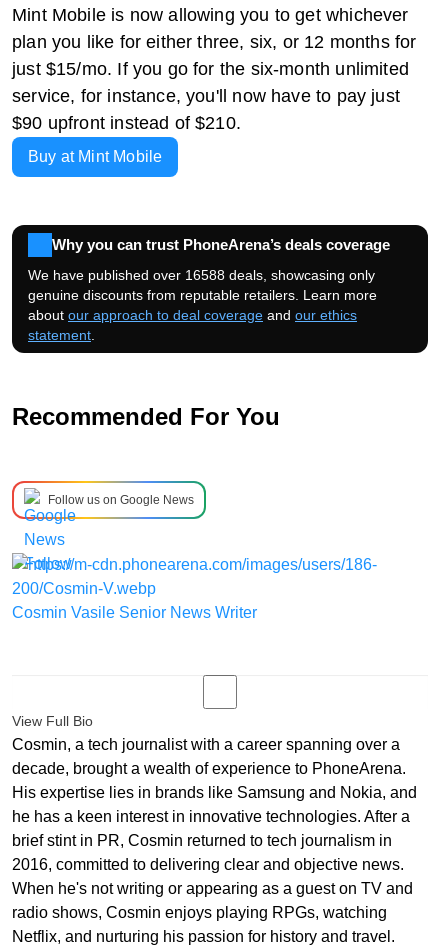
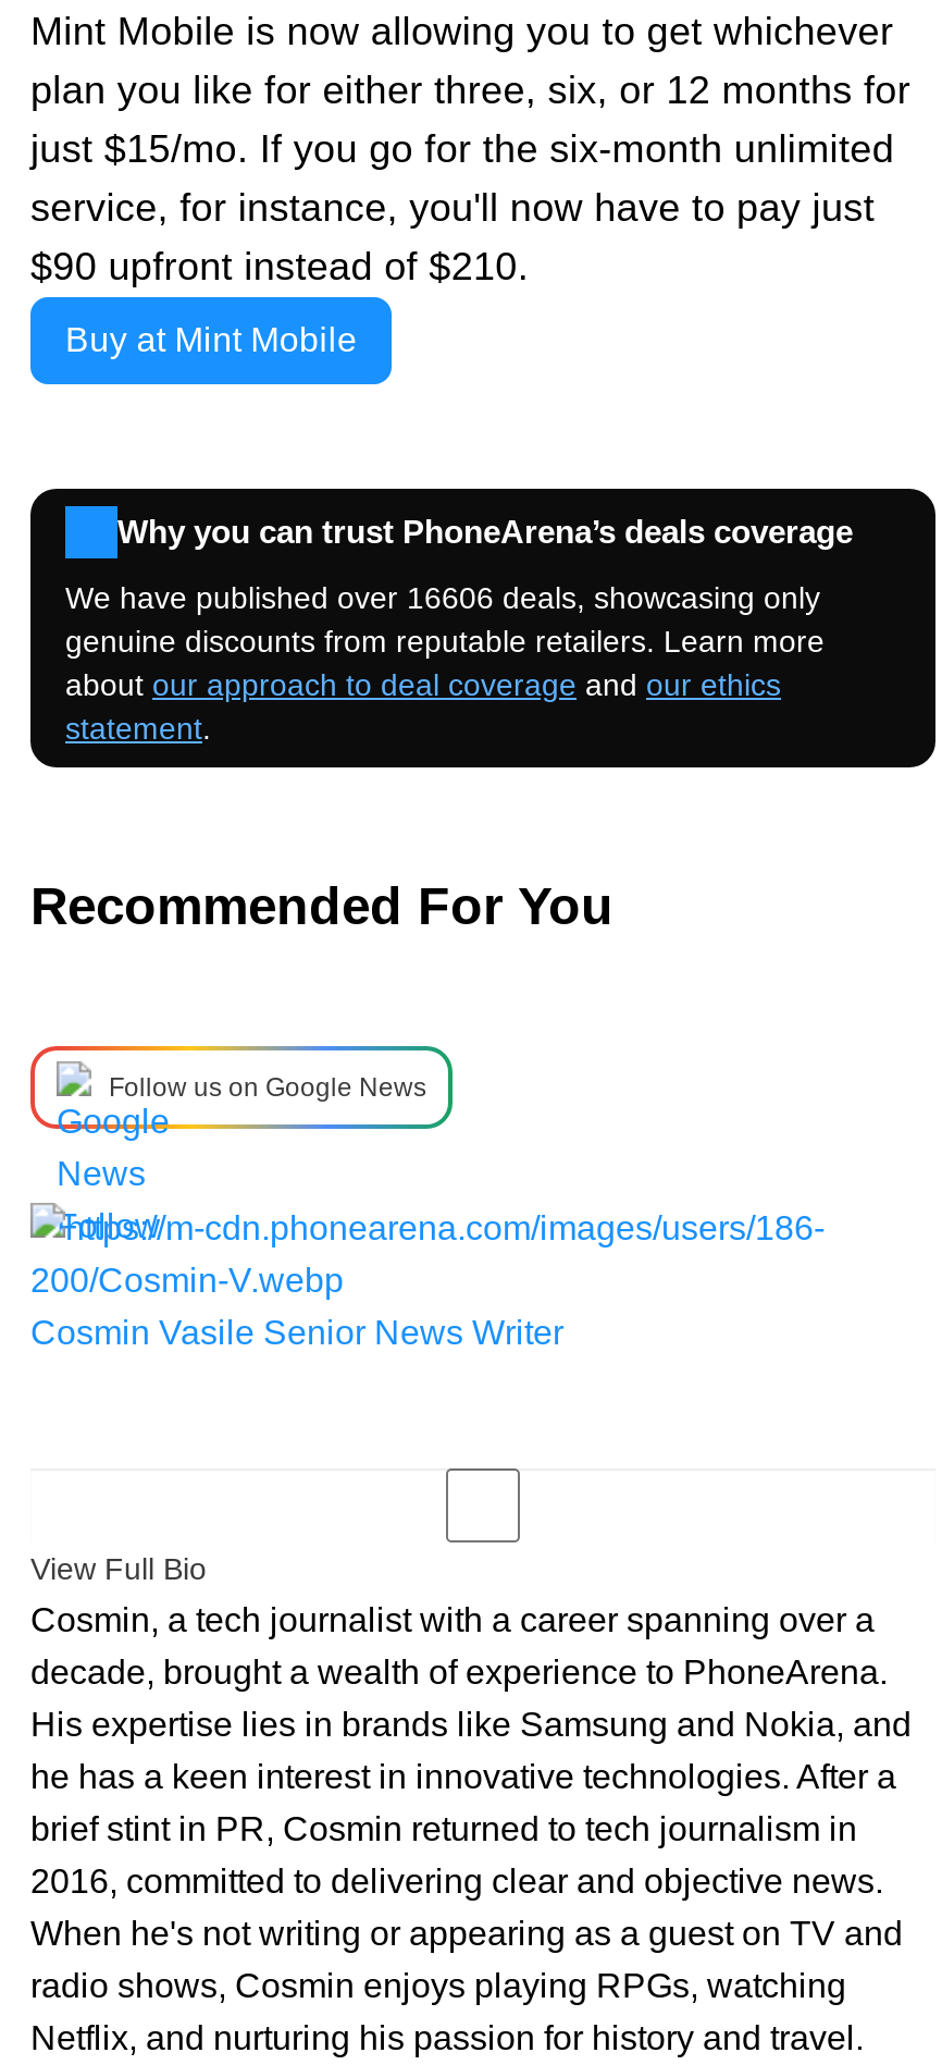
- We have published over 16588 deals, showcasing only
+ We have published over 16606 deals, showcasing only
